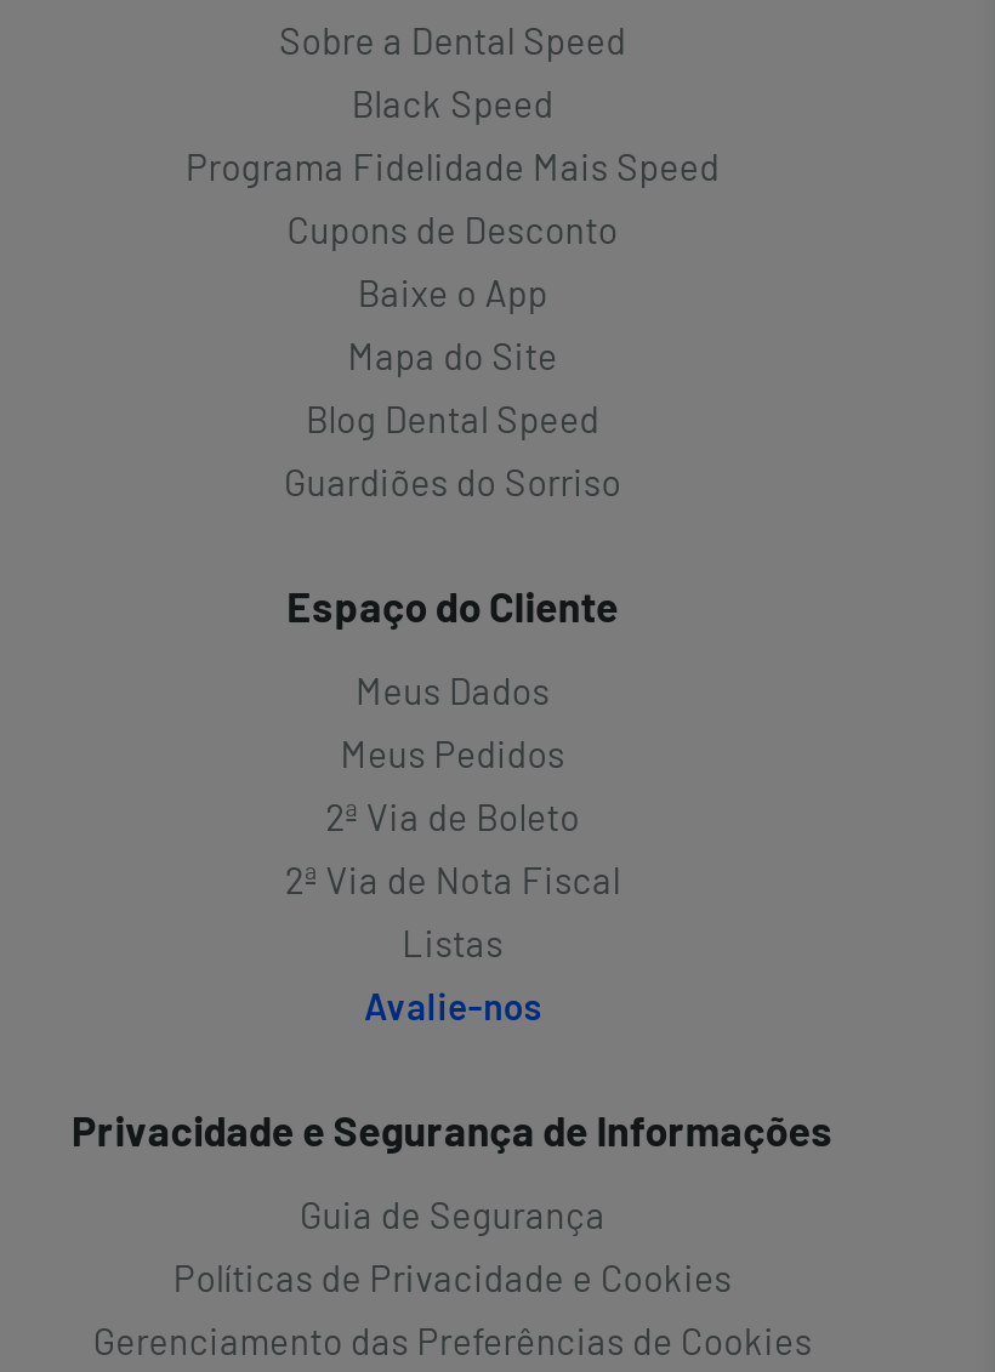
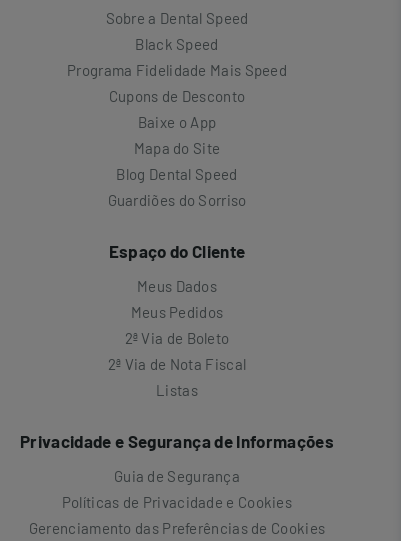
- Avalie-nos
